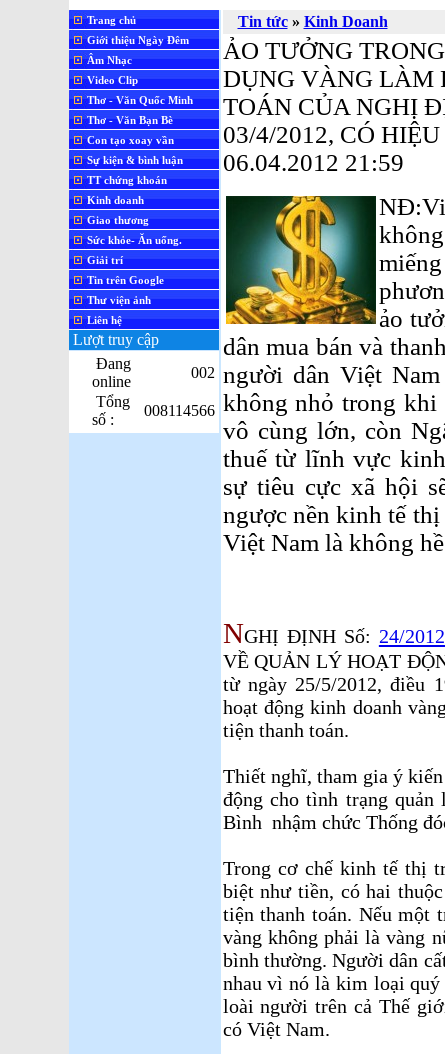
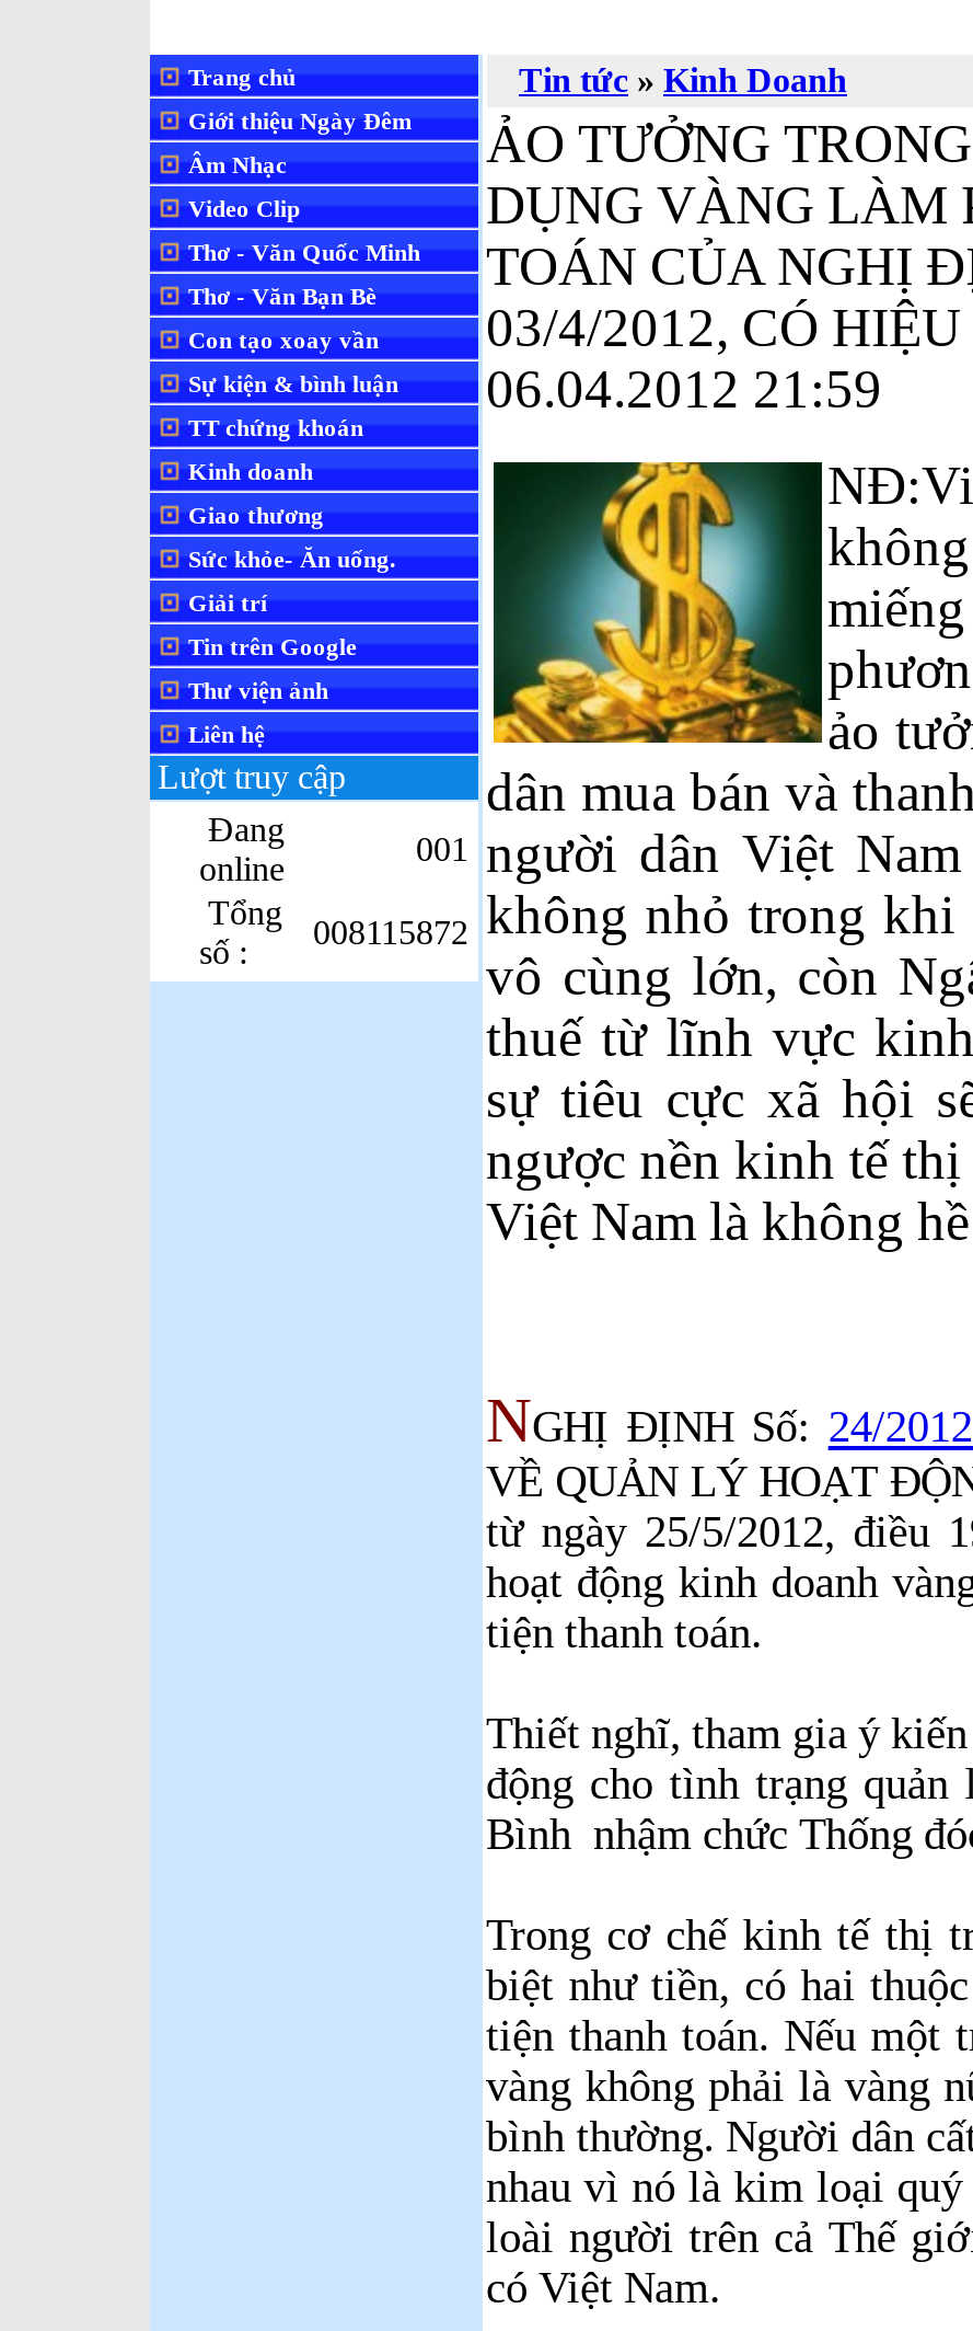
- 002
+ 001

- 008114566
+ 008115872
